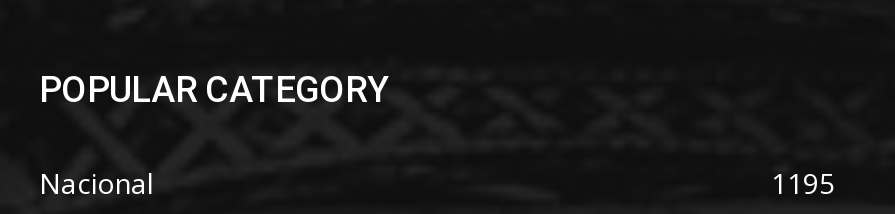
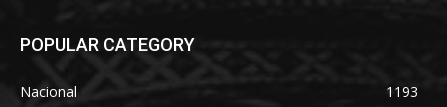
- 1195
+ 1193
